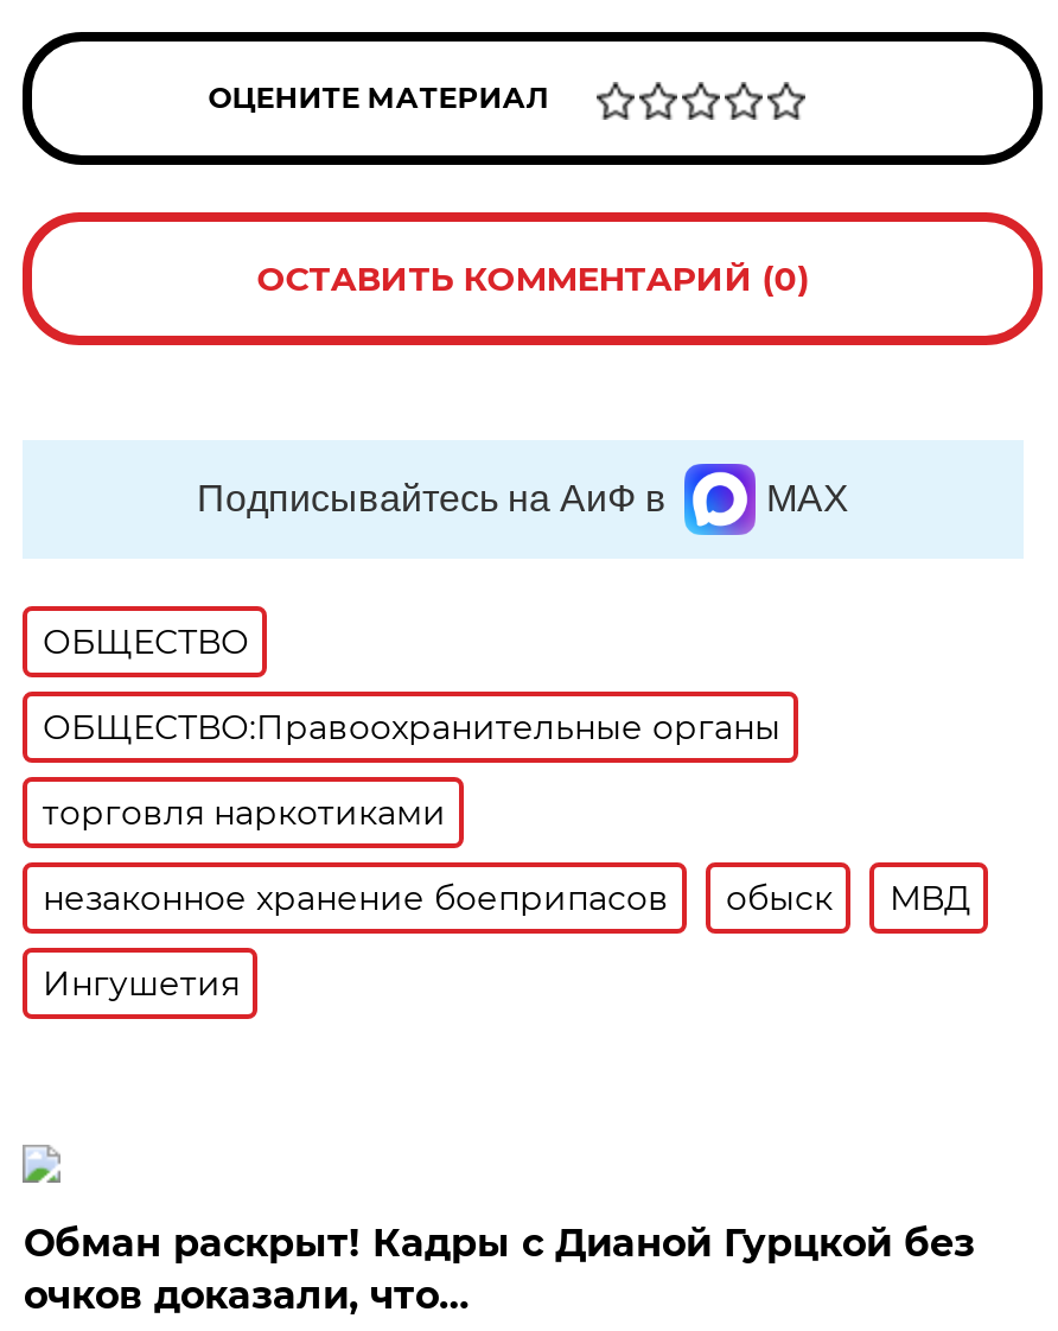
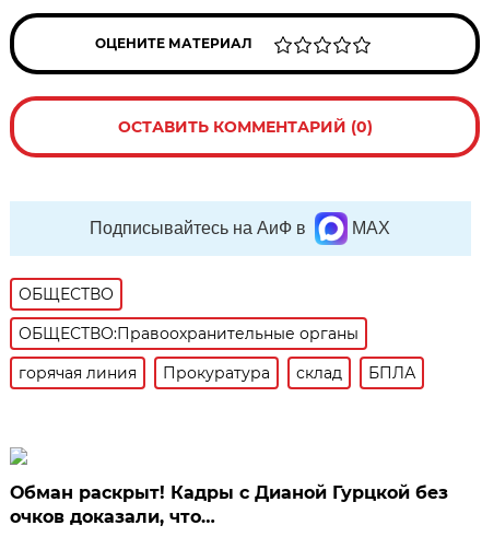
- торговля наркотиками
- незаконное хранение боеприпасов
- обыск
- МВД
- Ингушетия
+ горячая линия
+ Прокуратура
+ склад
+ БПЛА
